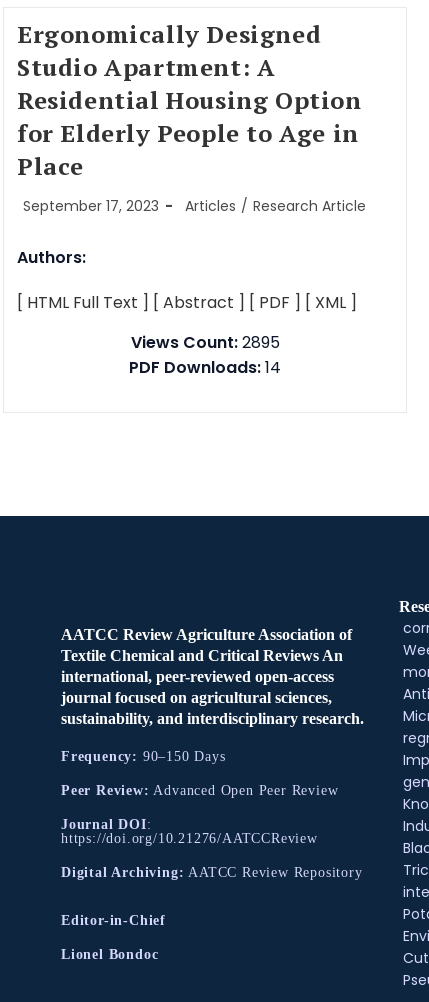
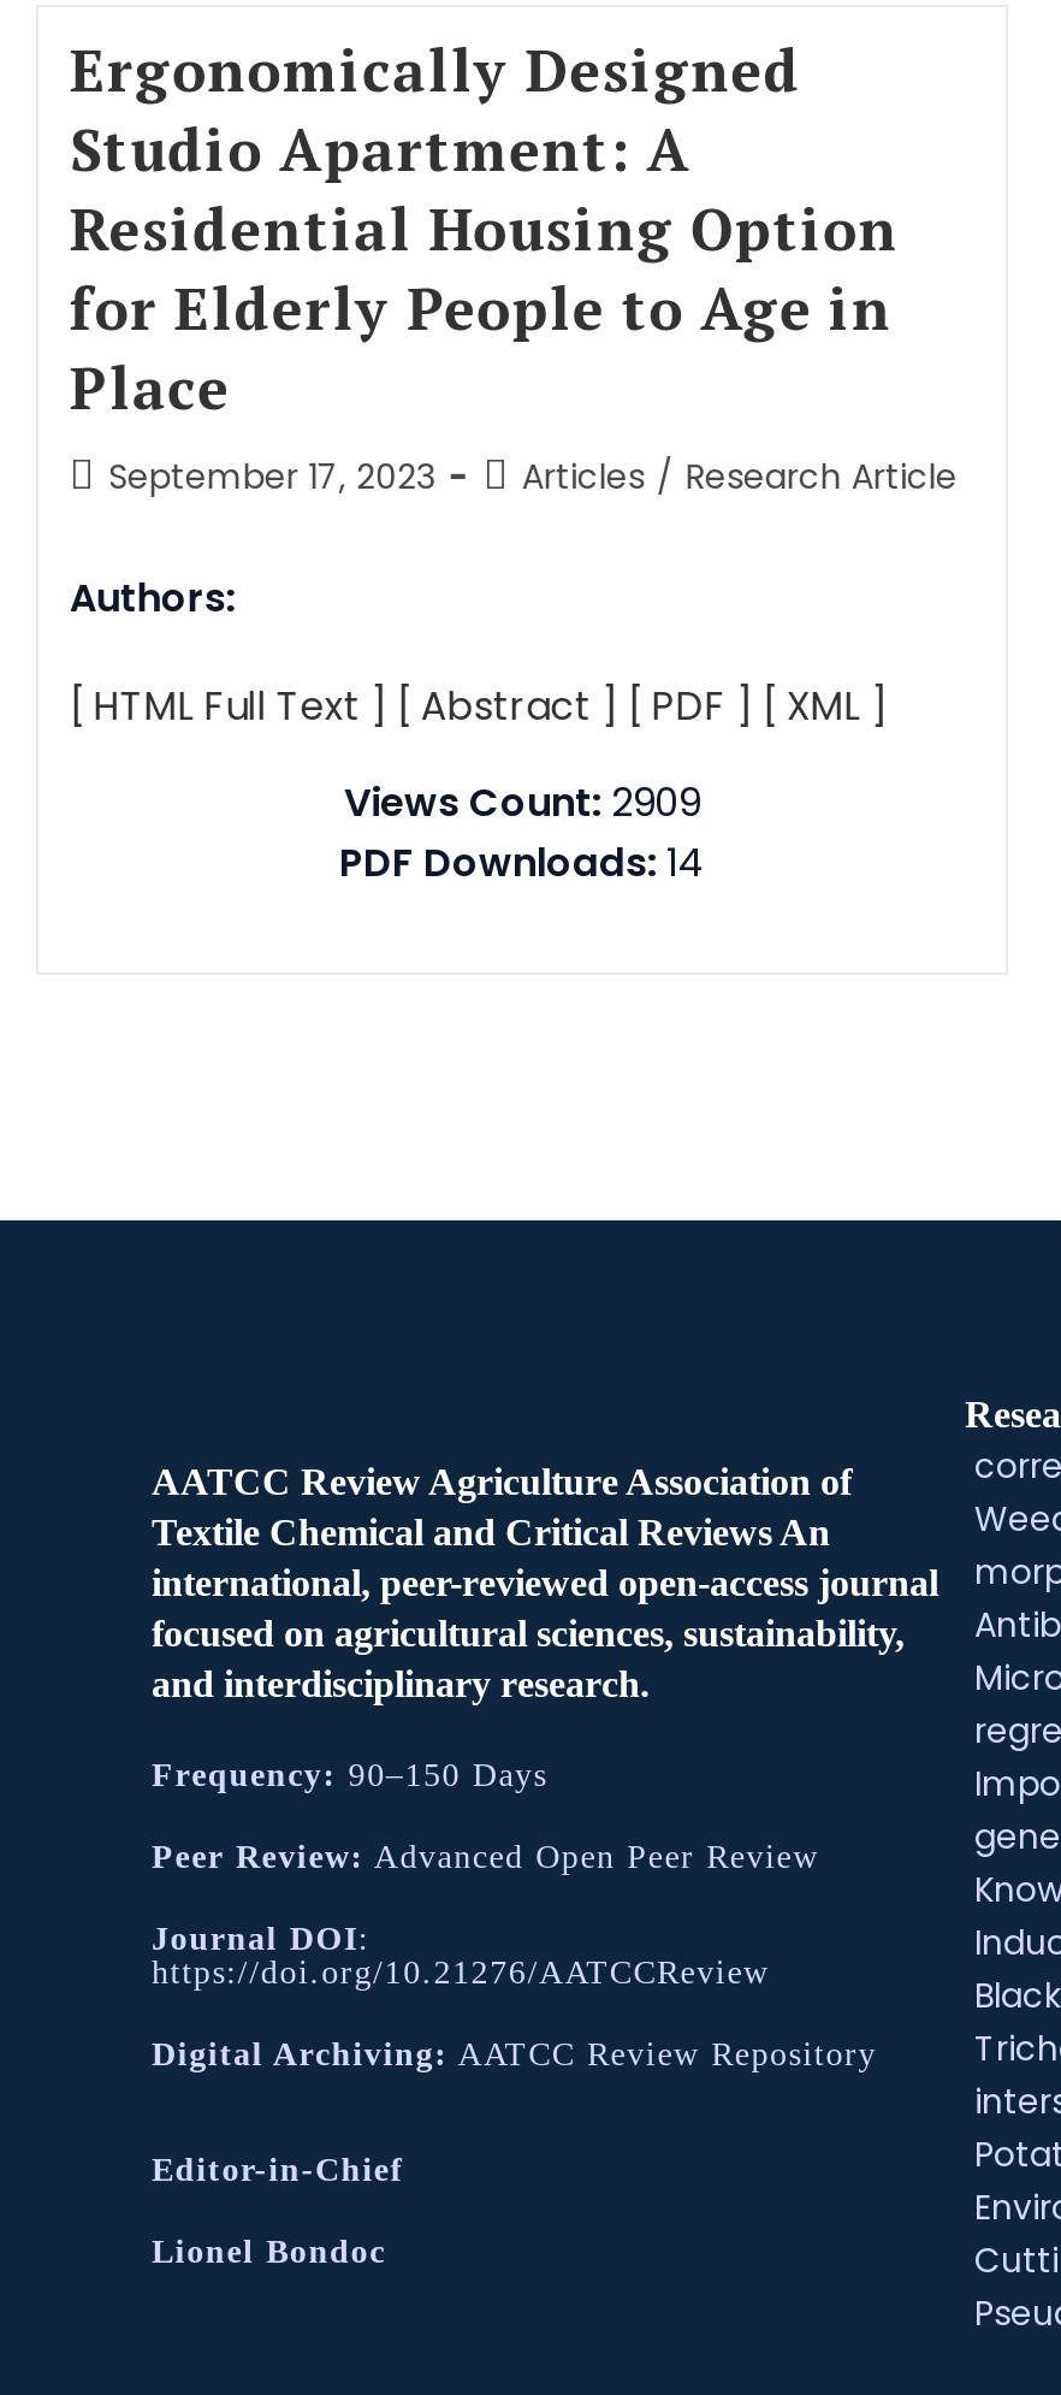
- Views Count: 2895
+ Views Count: 2909
